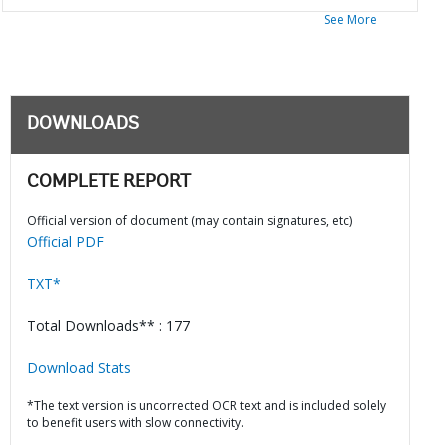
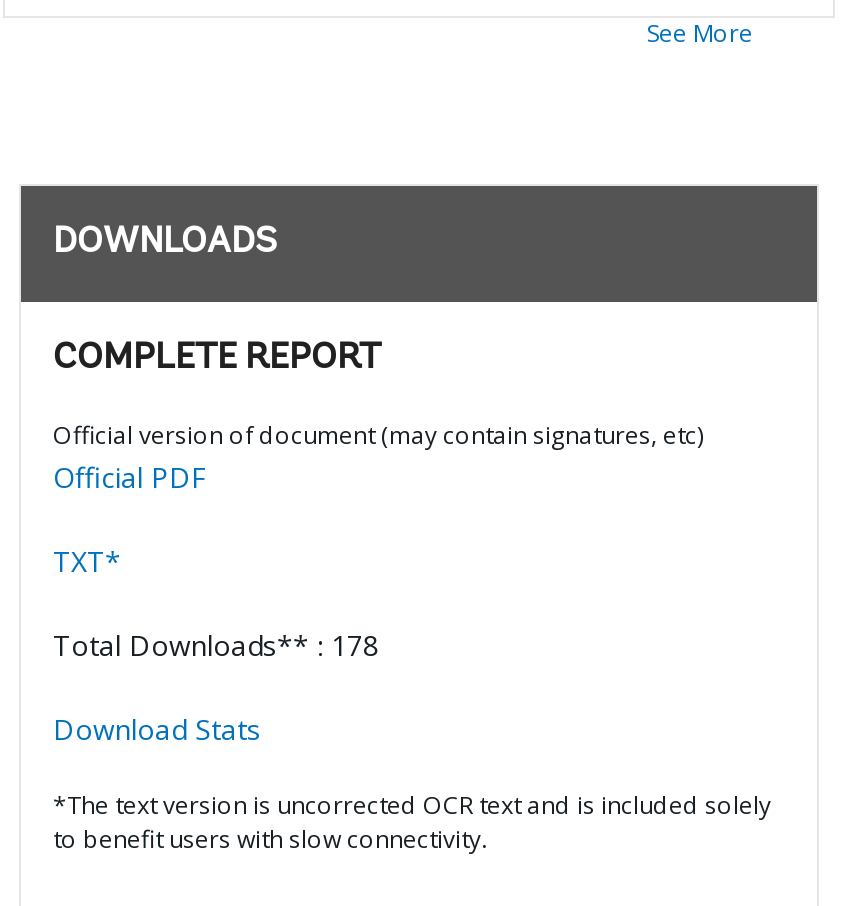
- Total Downloads** : 177
+ Total Downloads** : 178
